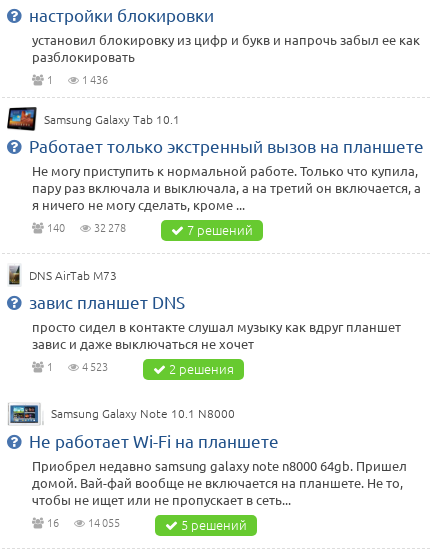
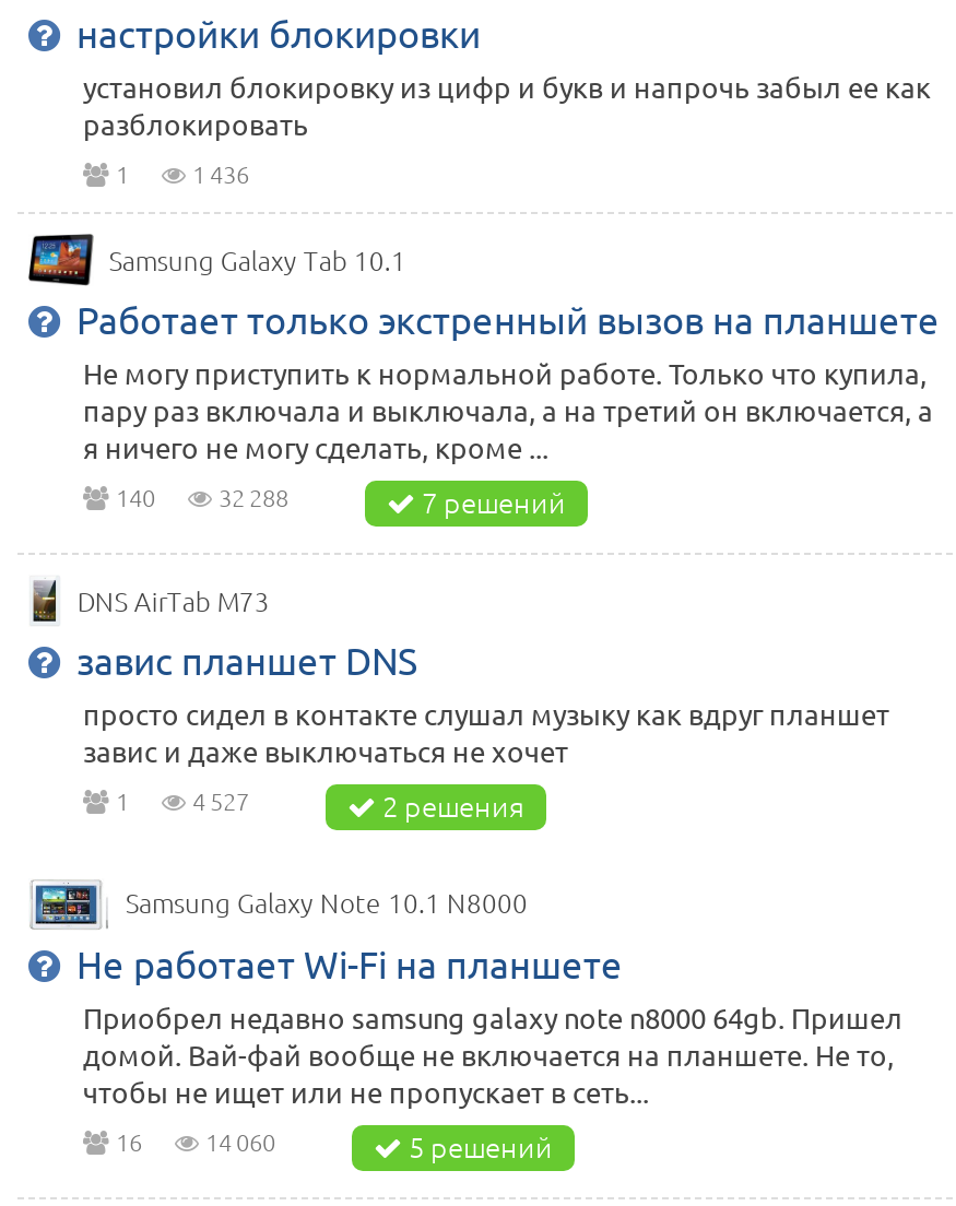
- 140 32 278
+ 140 32 288

- 1 4 523
+ 1 4 527

- 16 14 055
+ 16 14 060
